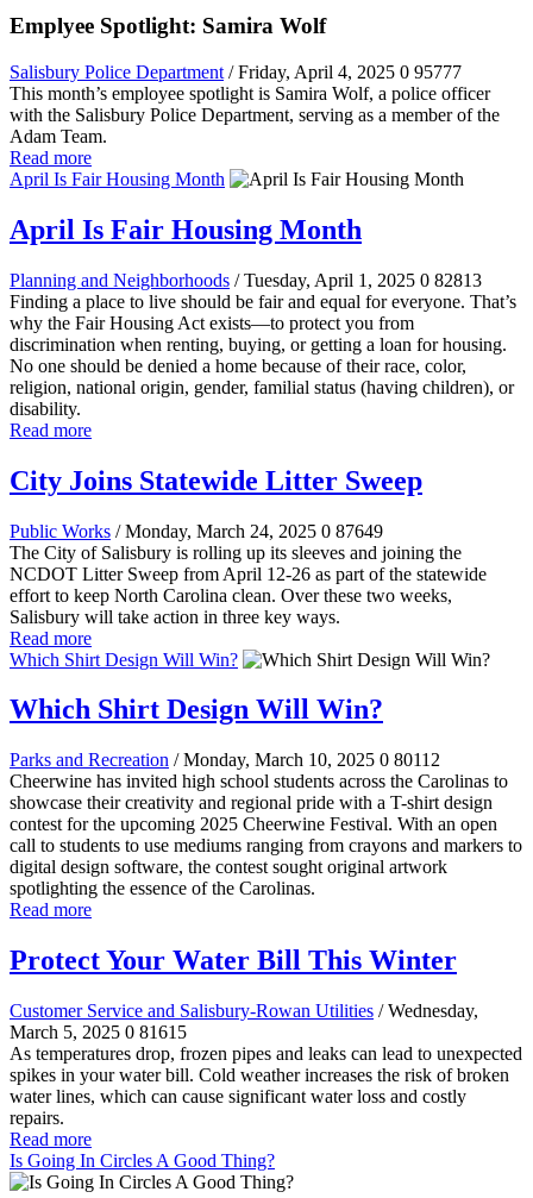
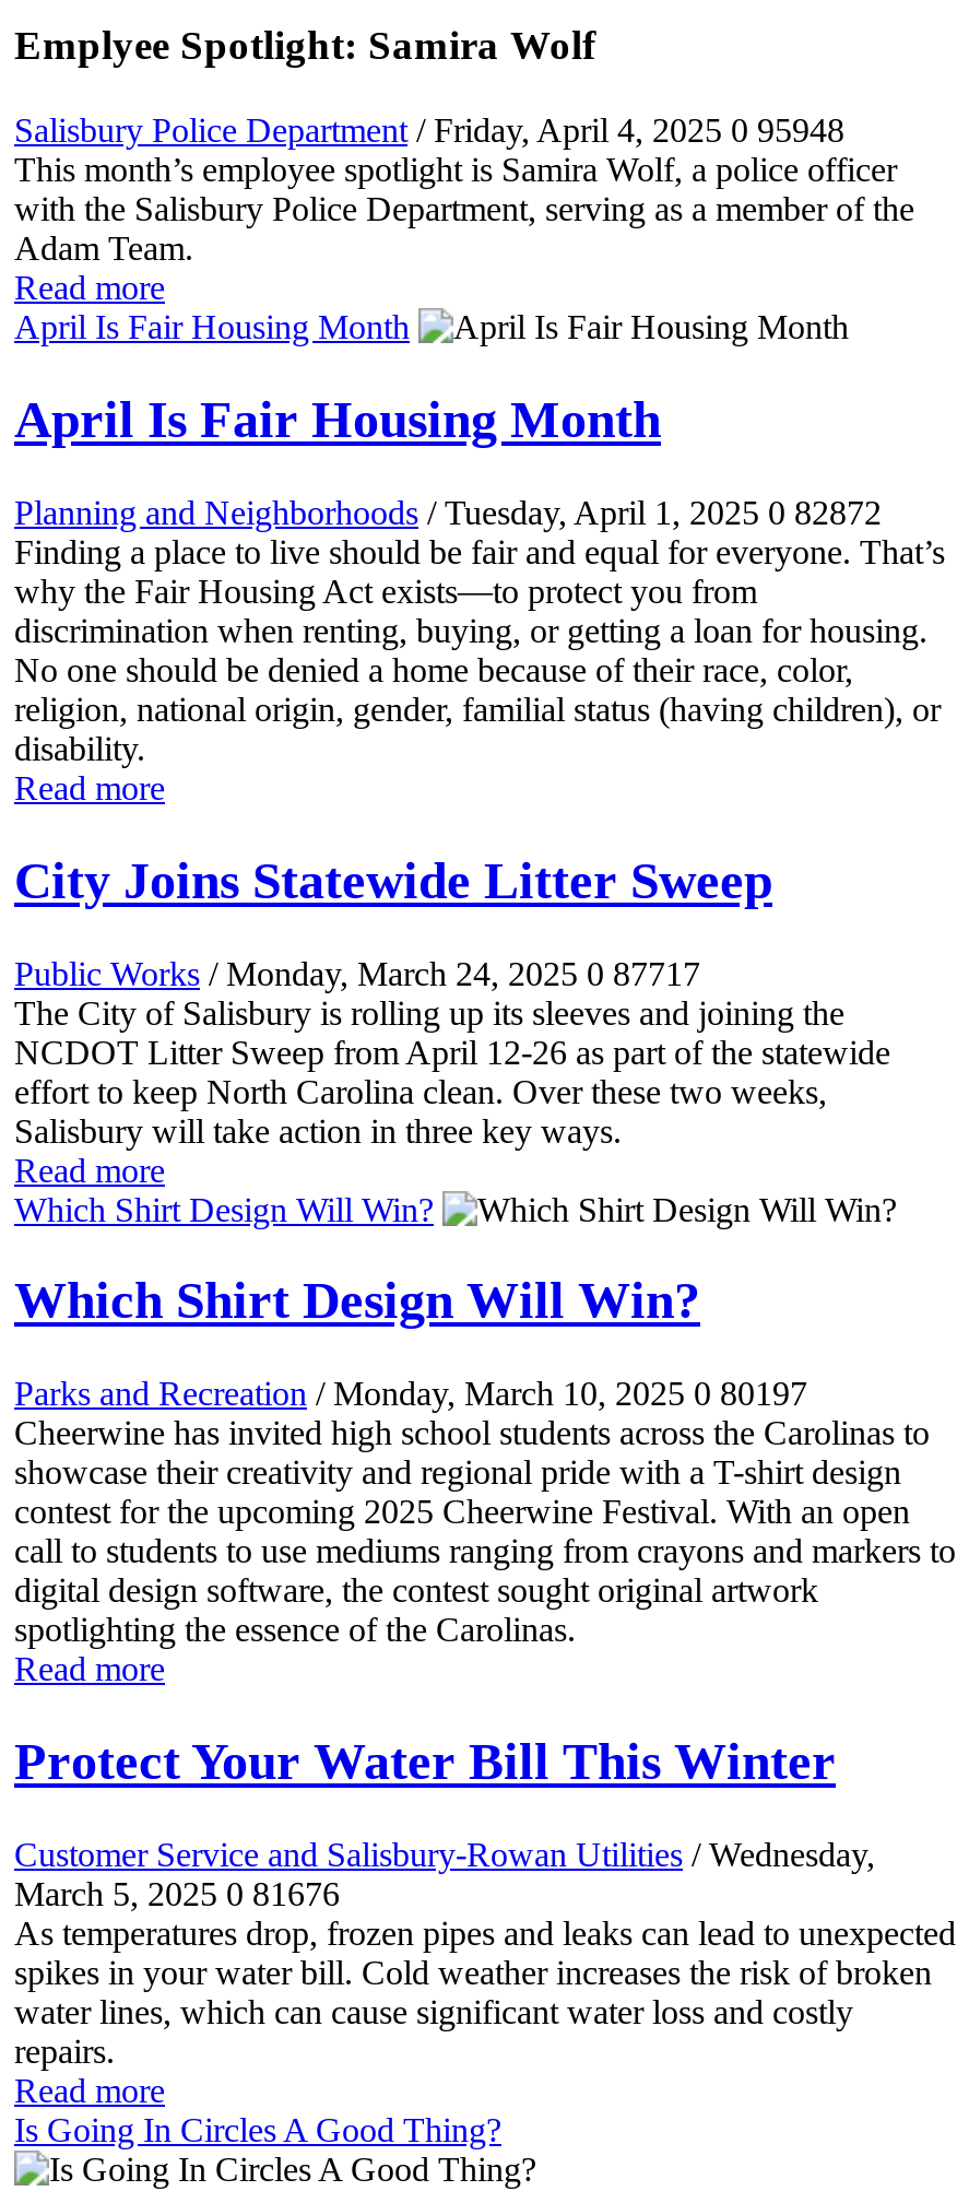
- Salisbury Police Department / Friday, April 4, 2025 0 95777
+ Salisbury Police Department / Friday, April 4, 2025 0 95948

- Planning and Neighborhoods / Tuesday, April 1, 2025 0 82813
+ Planning and Neighborhoods / Tuesday, April 1, 2025 0 82872

- Public Works / Monday, March 24, 2025 0 87649
+ Public Works / Monday, March 24, 2025 0 87717

- Parks and Recreation / Monday, March 10, 2025 0 80112
+ Parks and Recreation / Monday, March 10, 2025 0 80197

- March 5, 2025 0 81615
+ March 5, 2025 0 81676
